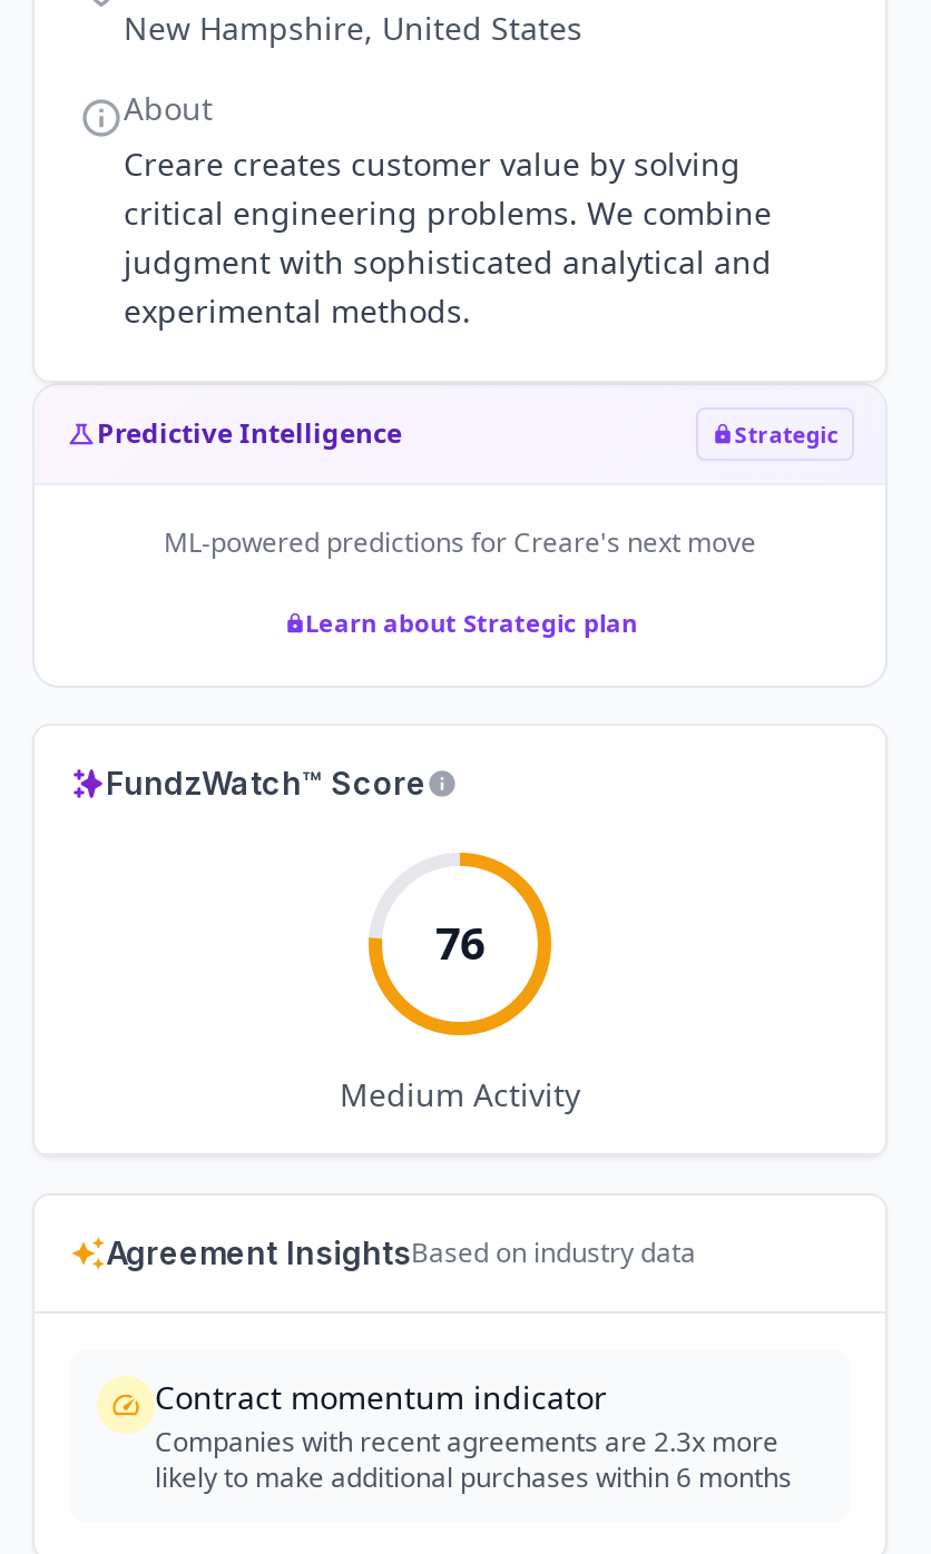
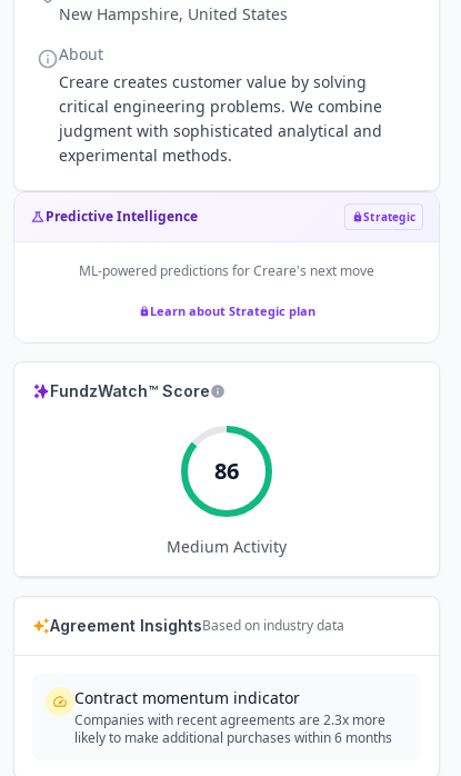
- 76
+ 86
